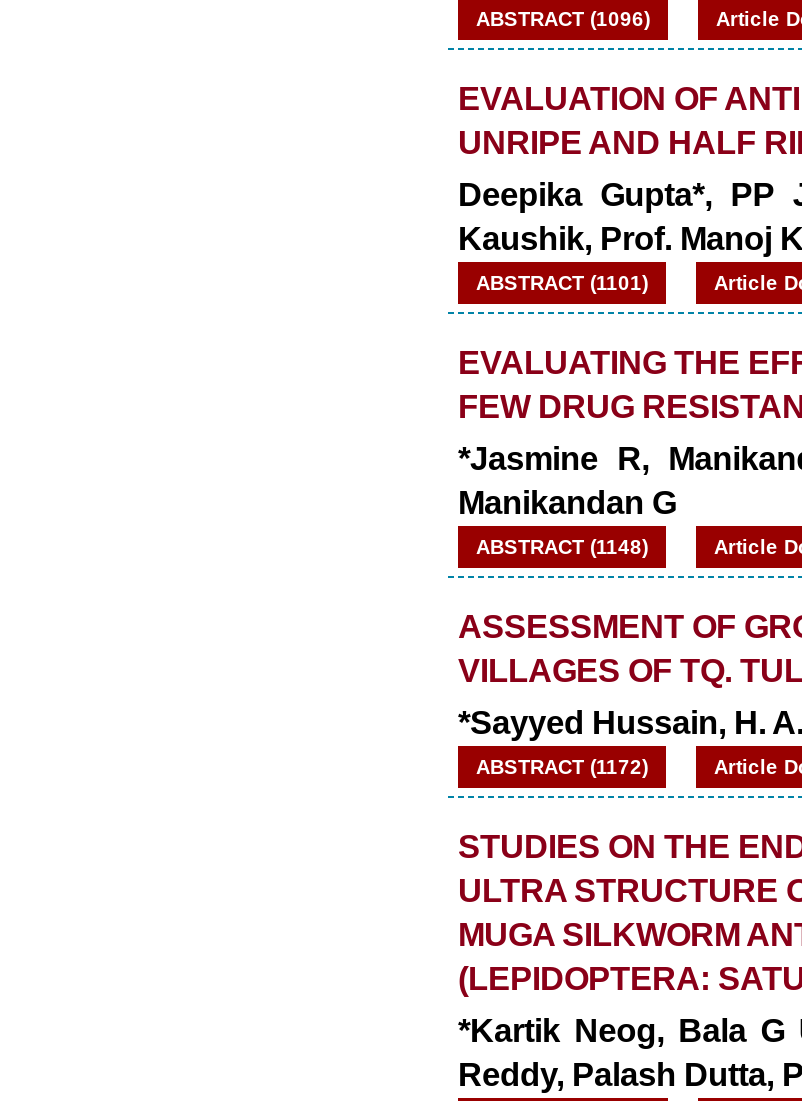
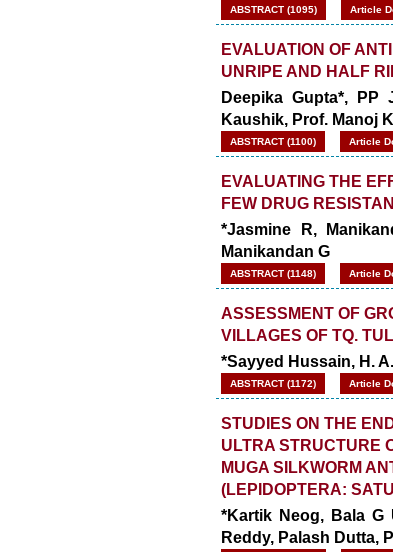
- ABSTRACT (1096)
+ ABSTRACT (1095)

- ABSTRACT (1101)
+ ABSTRACT (1100)
